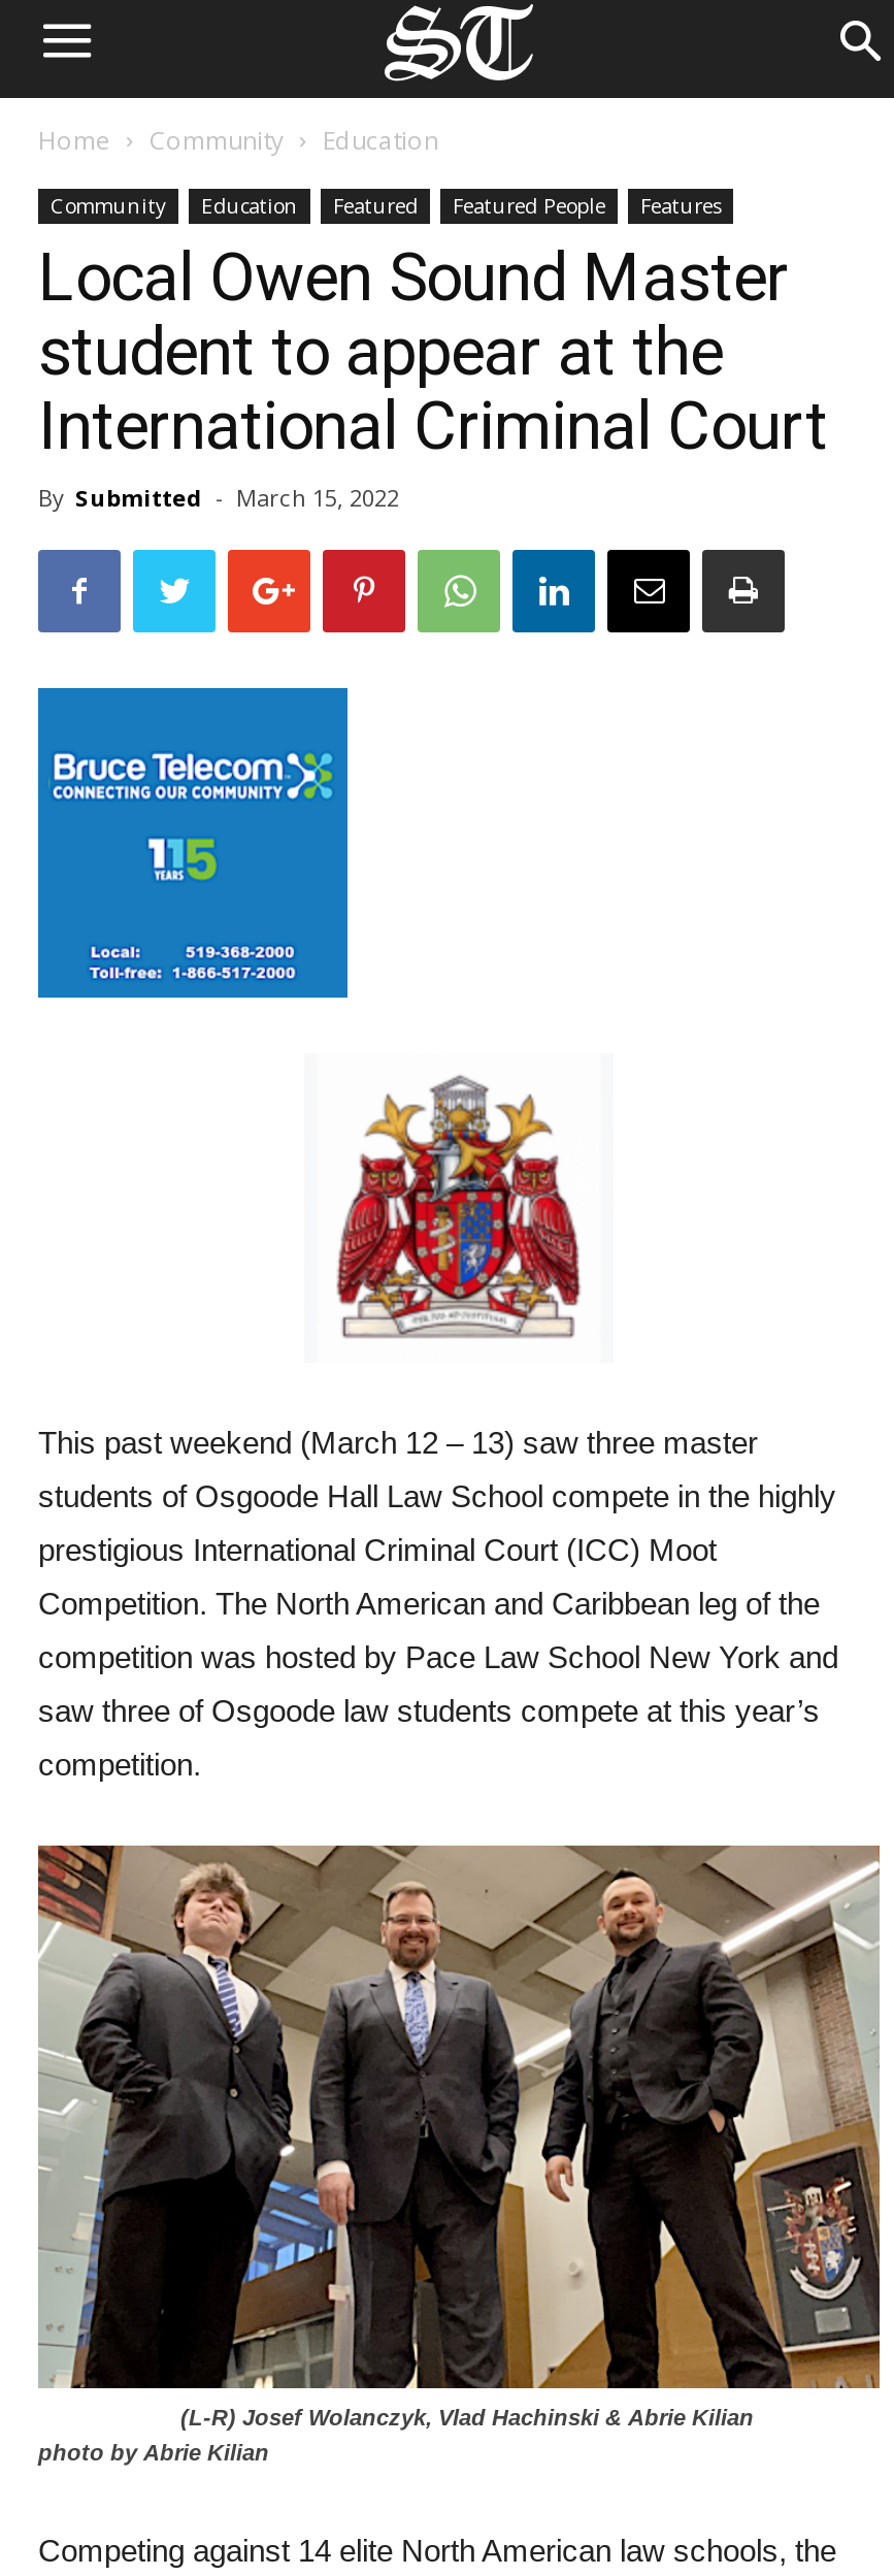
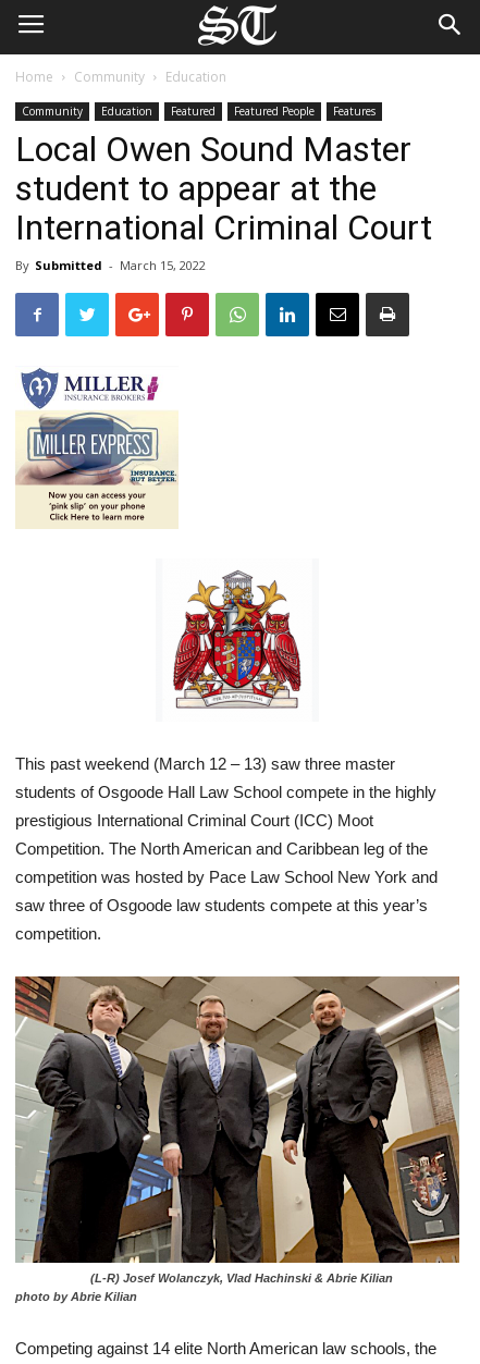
- [image]
+ [image]
